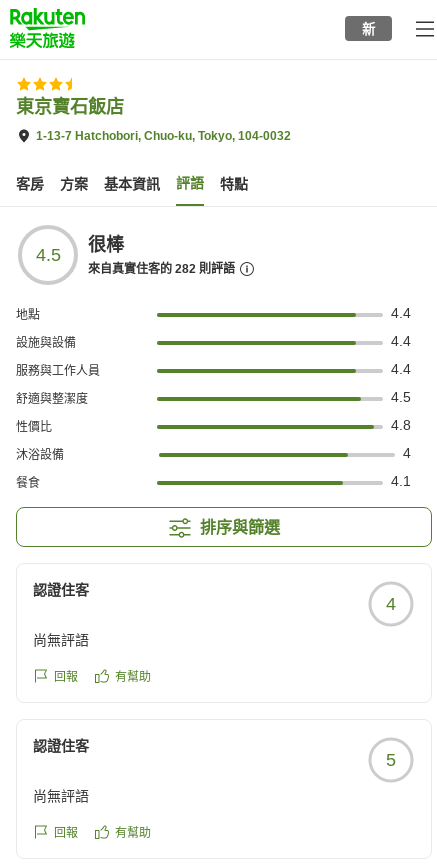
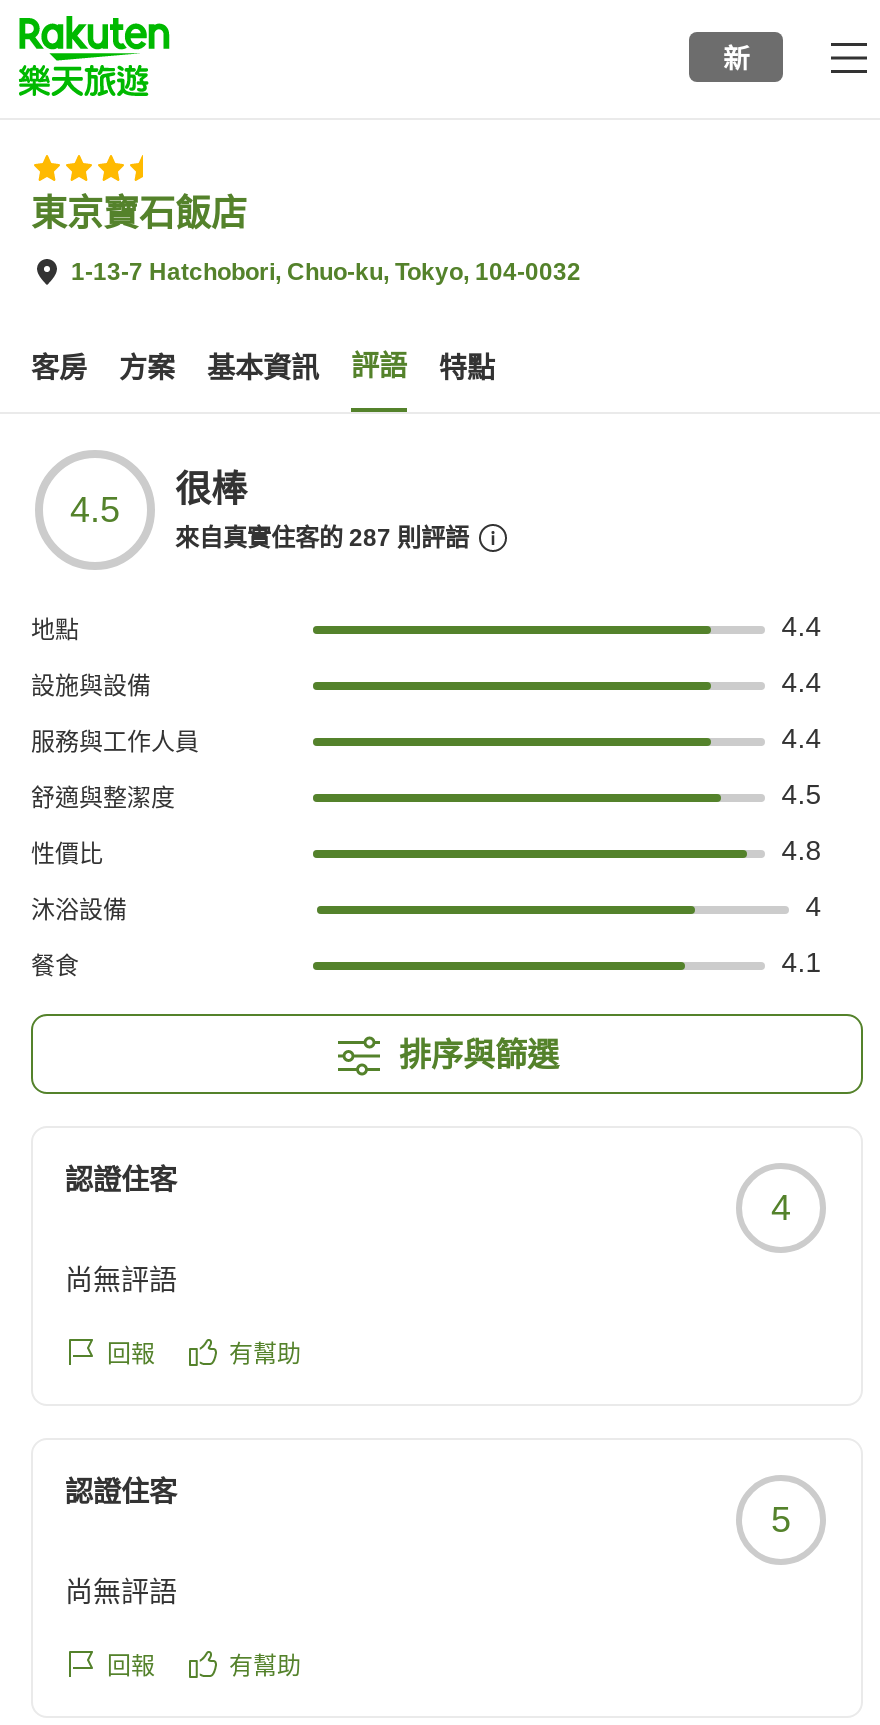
- 來自真實住客的282則評語
+ 來自真實住客的287則評語
